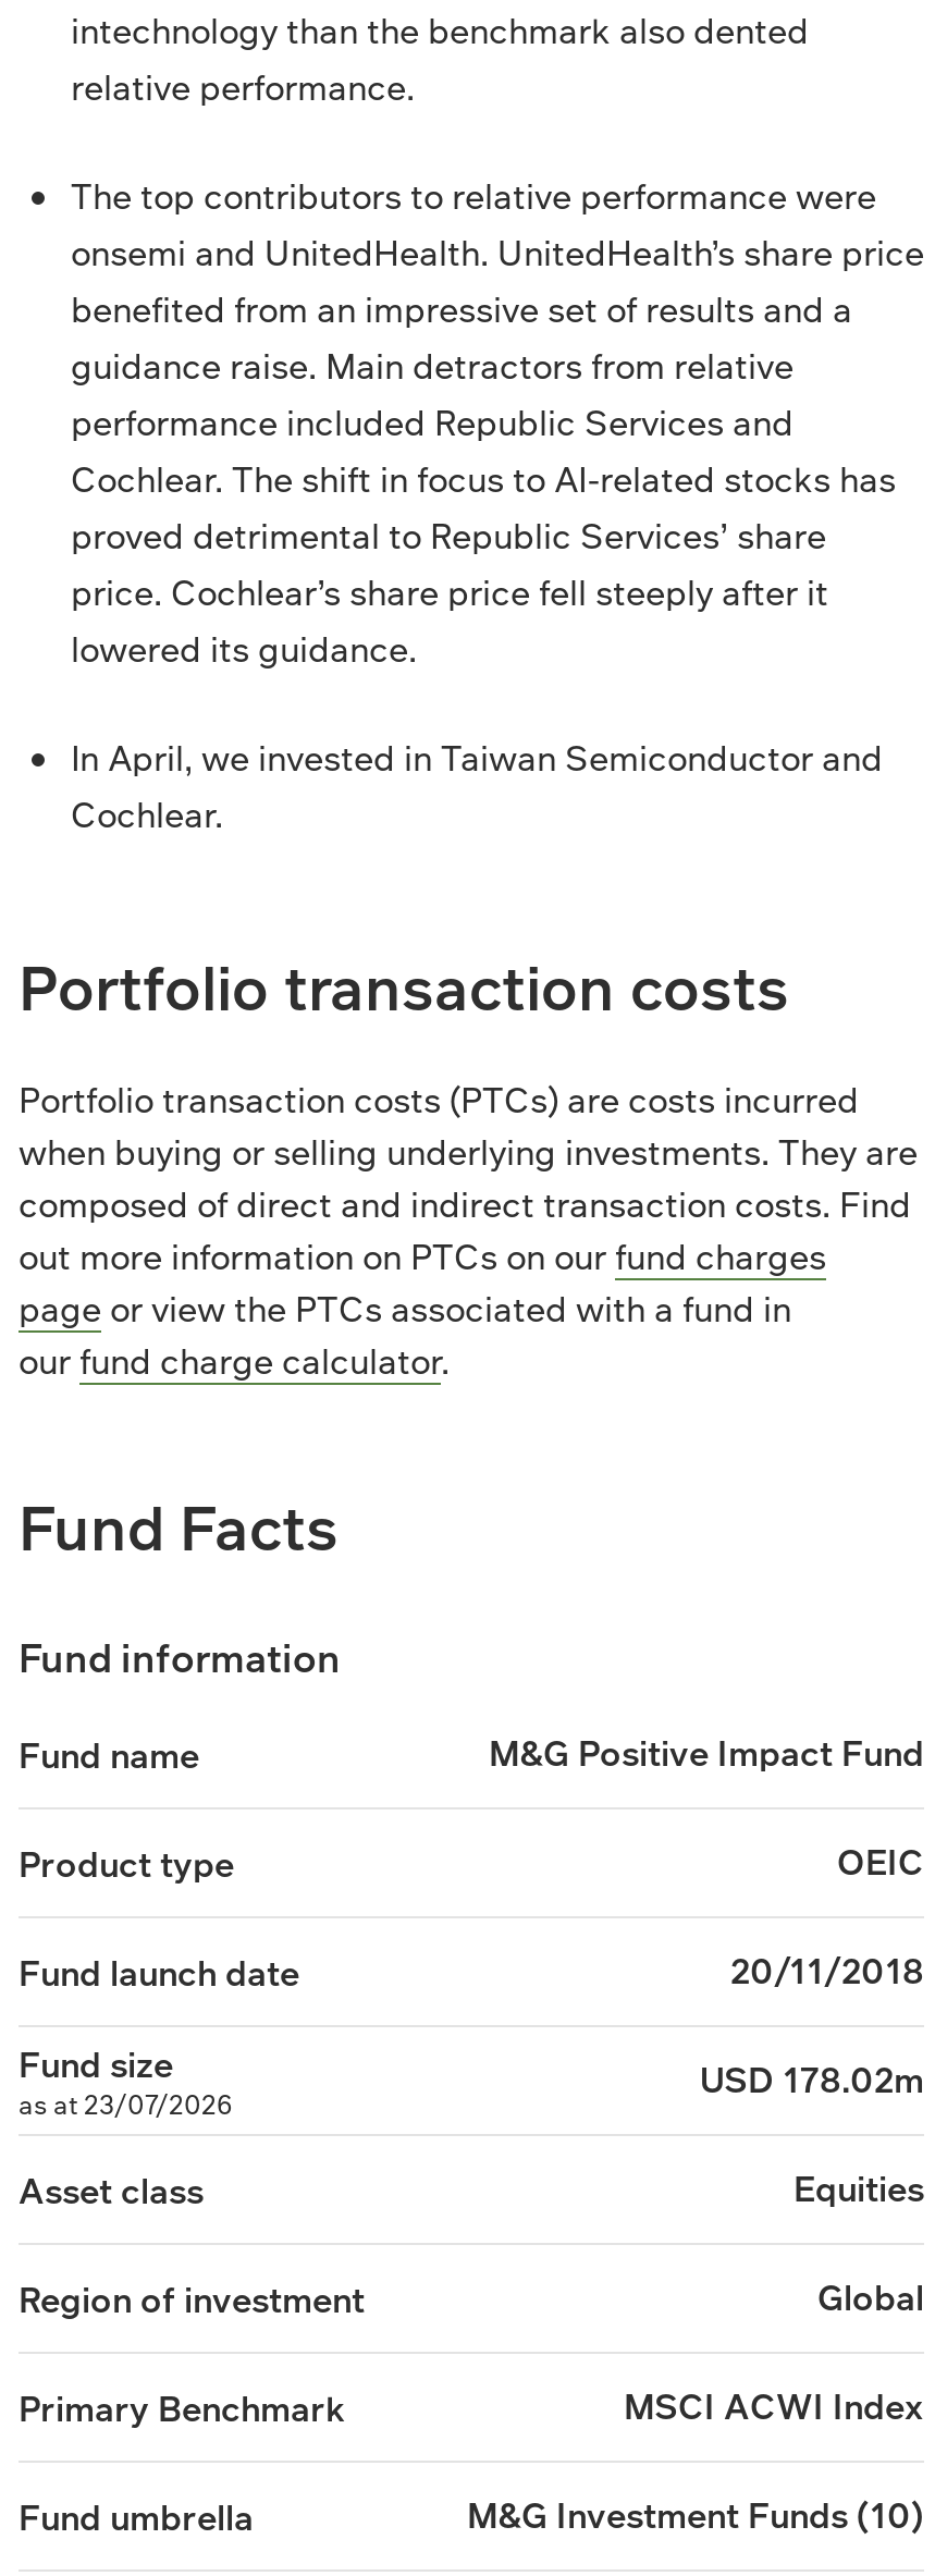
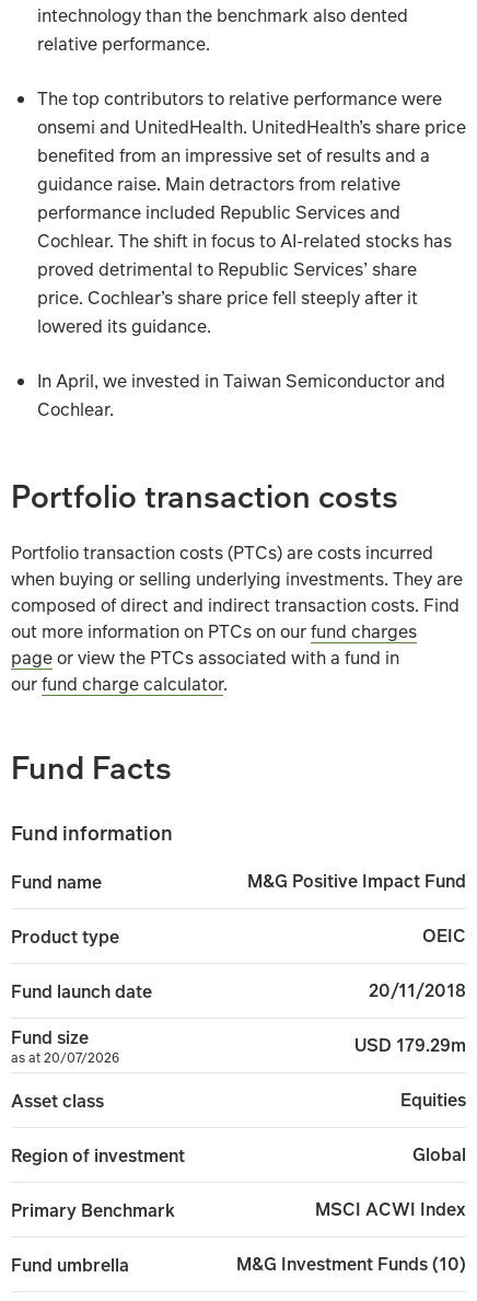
- USD 178.02m
+ USD 179.29m

- as at 23/07/2026
+ as at 20/07/2026
